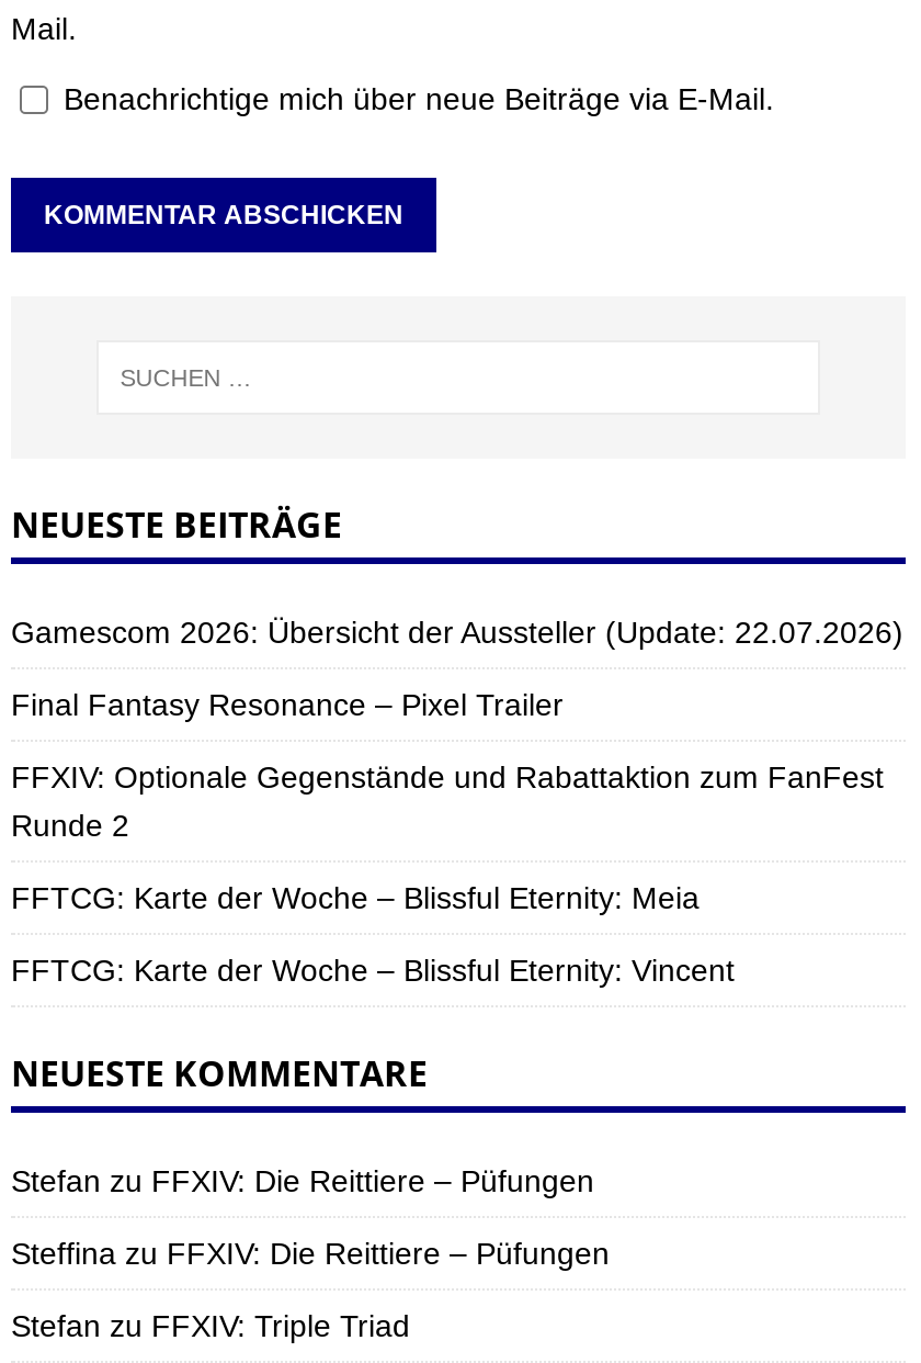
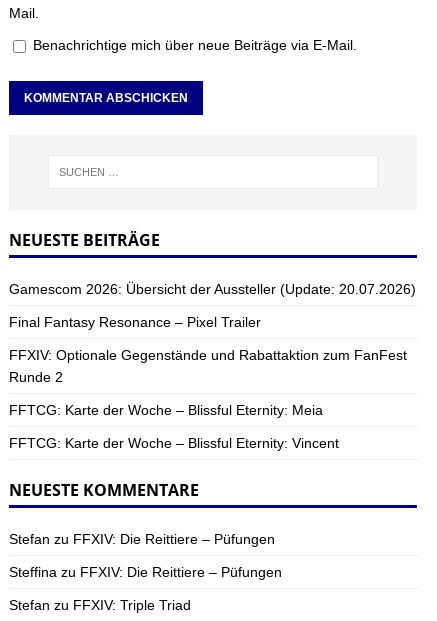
- Gamescom 2026: Übersicht der Aussteller (Update: 22.07.2026)
+ Gamescom 2026: Übersicht der Aussteller (Update: 20.07.2026)
